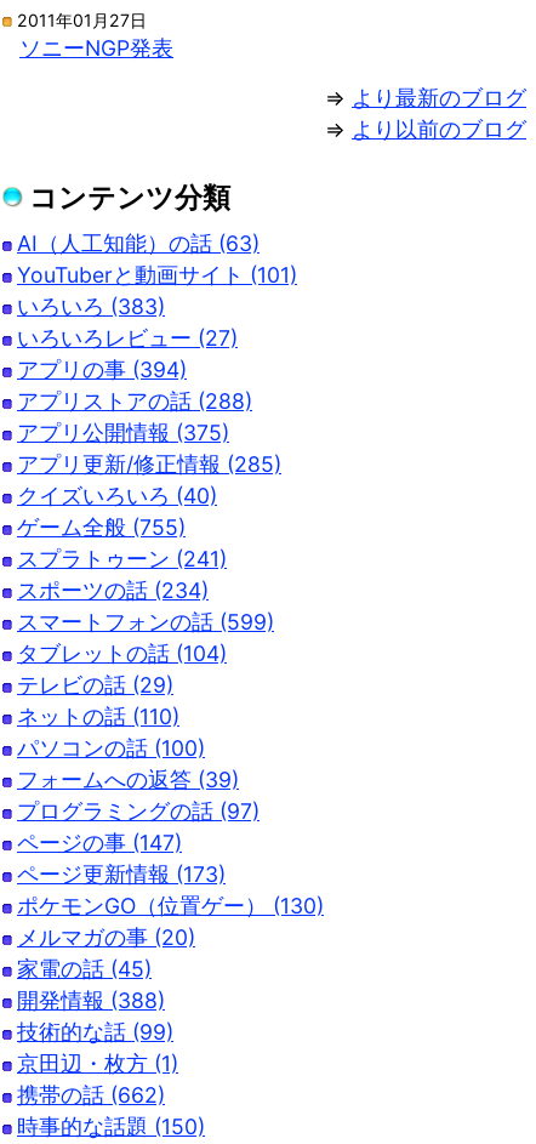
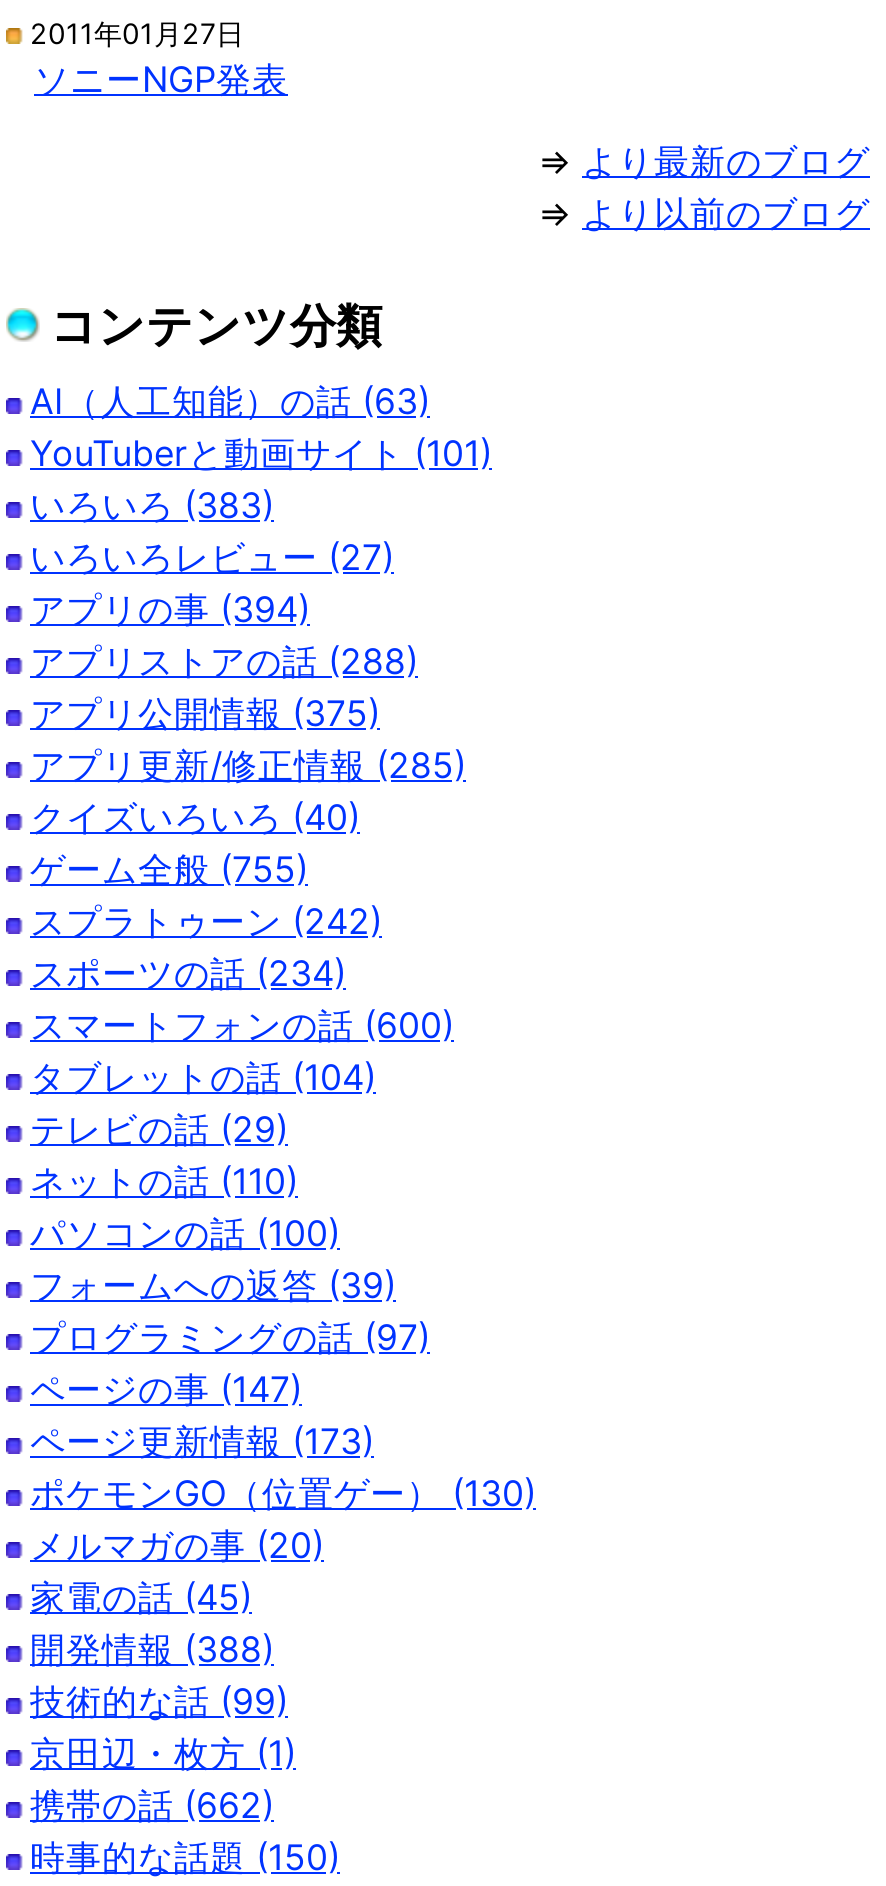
- スプラトゥーン (241)
+ スプラトゥーン (242)

- スマートフォンの話 (599)
+ スマートフォンの話 (600)
